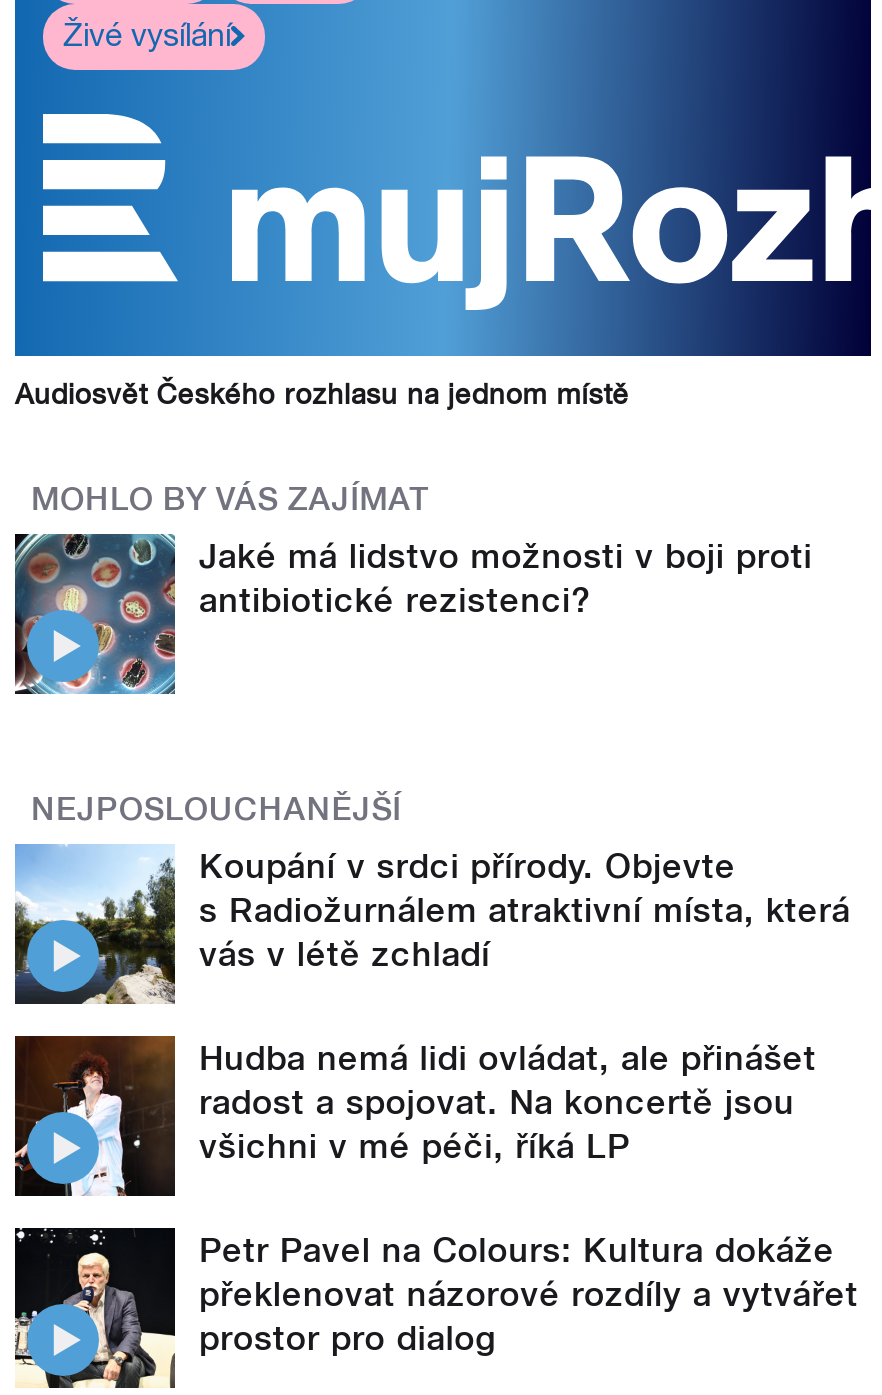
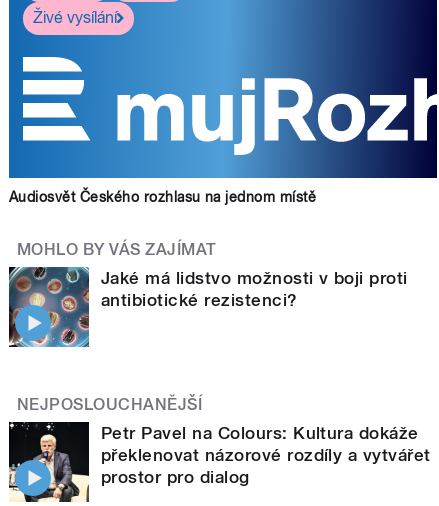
- [image]
- Koupání v srdci přírody. Objevte
- s Radiožurnálem atraktivní místa, která
- vás v létě zchladí
- Hudba nemá lidi ovládat, ale přinášet
- radost a spojovat. Na koncertě jsou
- všichni v mé péči, říká LP

- [image]
